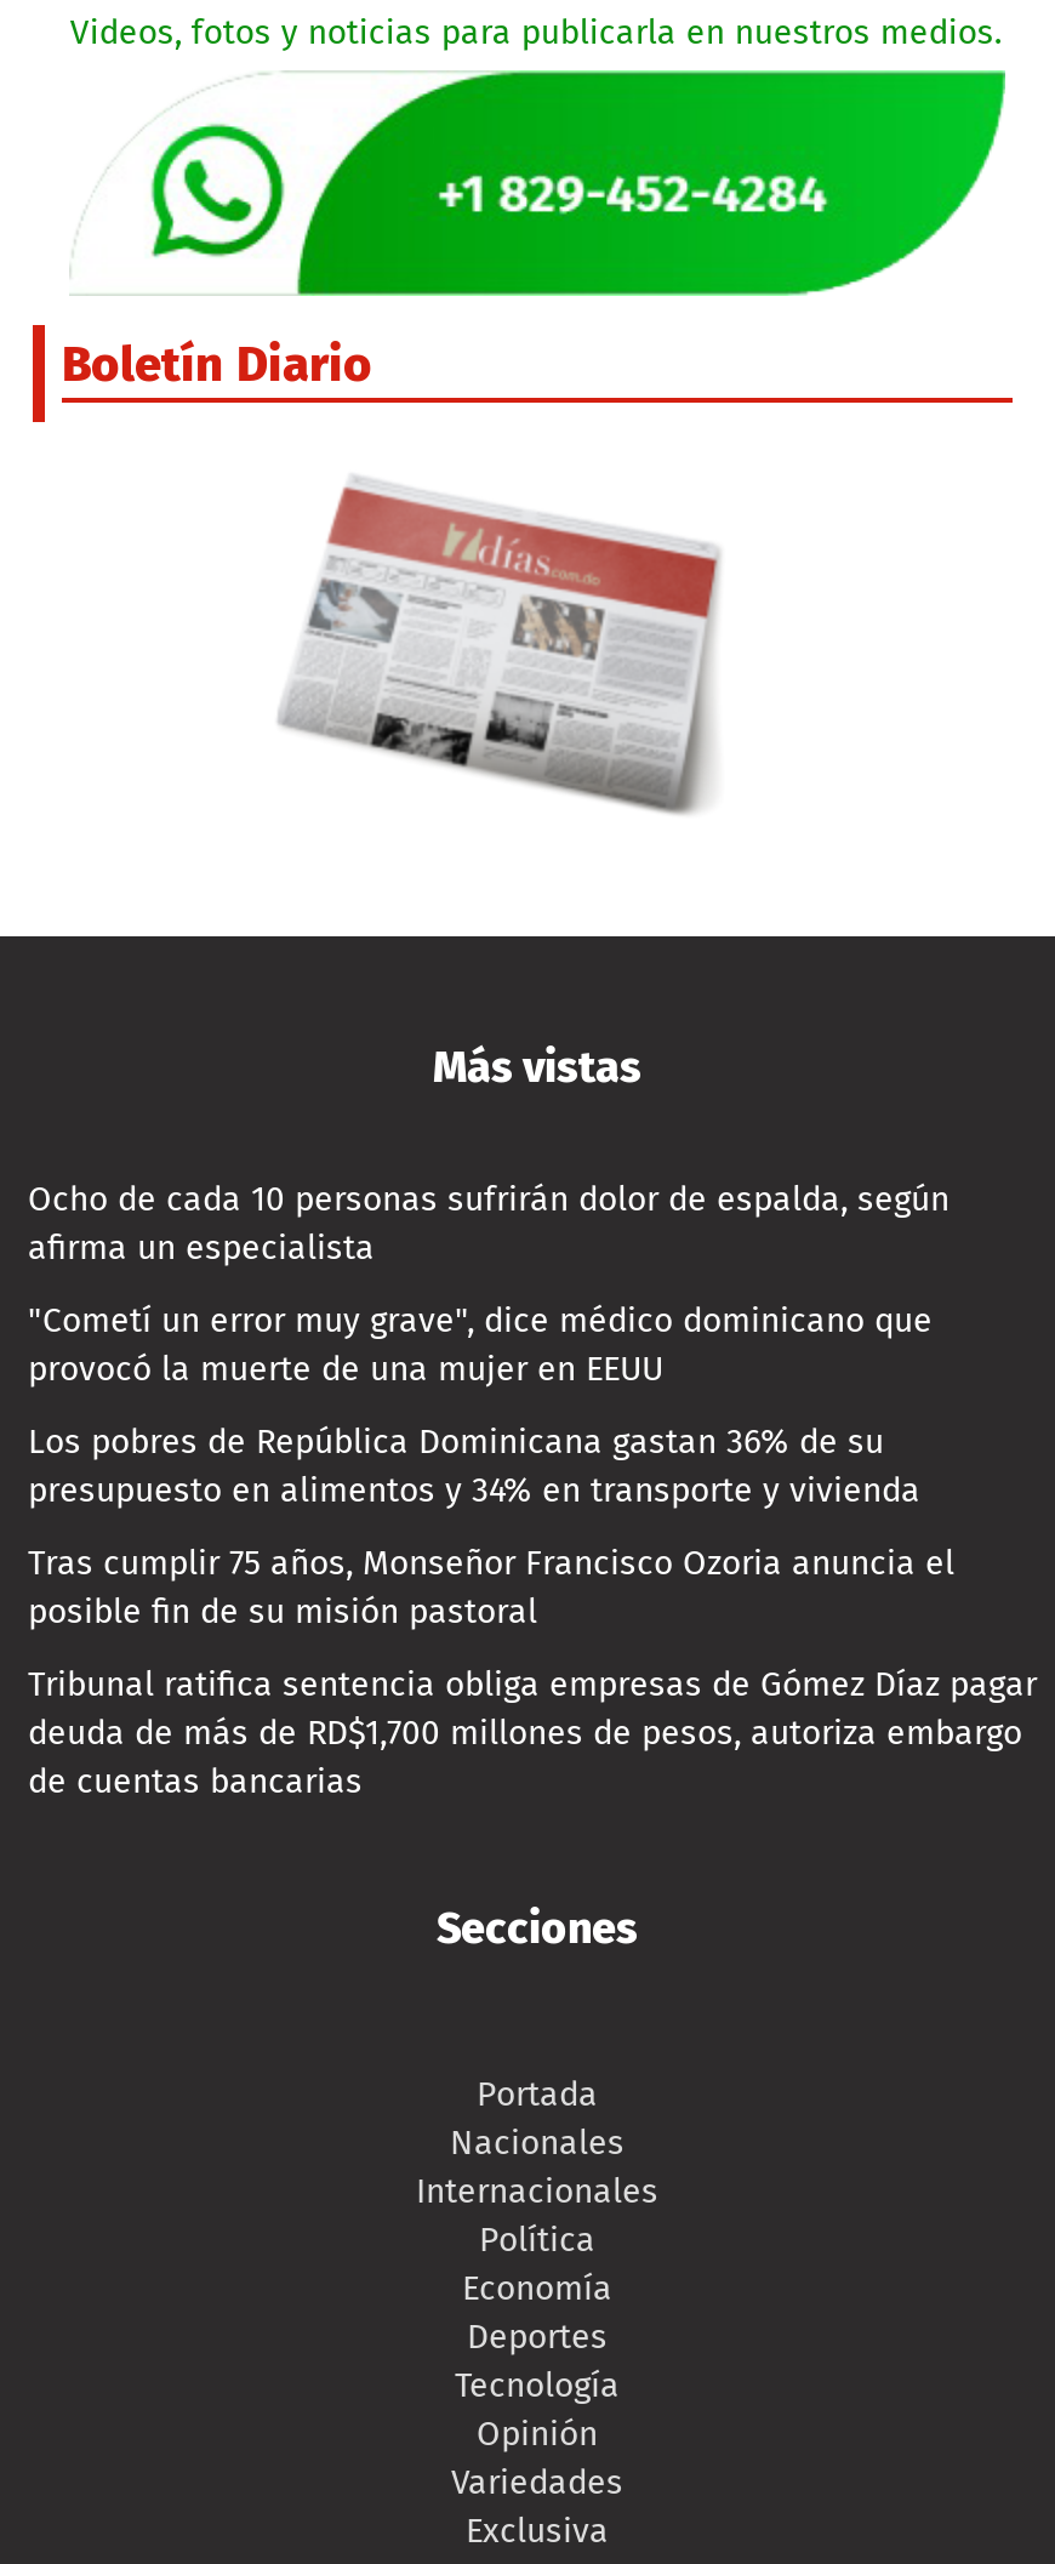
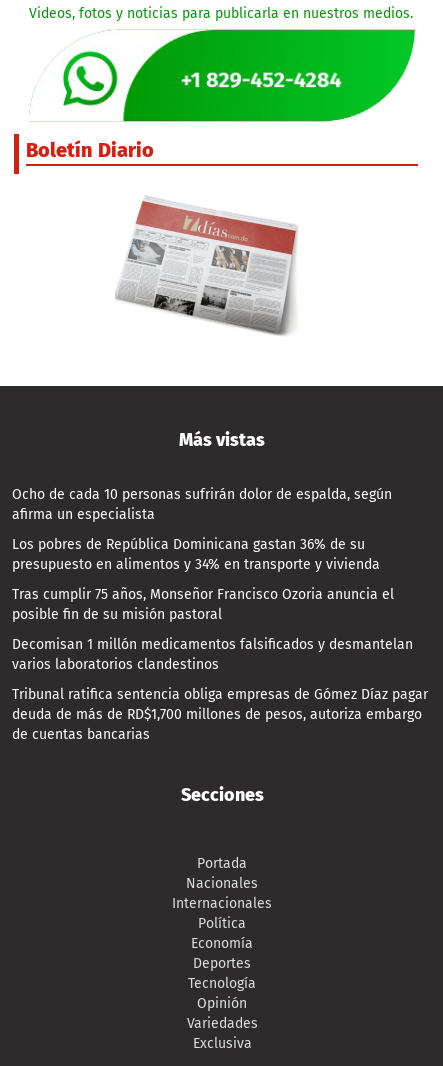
- "Cometí un error muy grave", dice médico dominicano que
- provocó la muerte de una mujer en EEUU

moved up: Los pobres de República Dominicana gastan 36% de su | presupuesto en alimentos y 34% en transporte y vivienda | Tras cumplir 75 años, Monseñor Francisco Ozoria anuncia el | posible fin de su misión pastoral

+ Decomisan 1 millón medicamentos falsificados y desmantelan
+ varios laboratorios clandestinos
